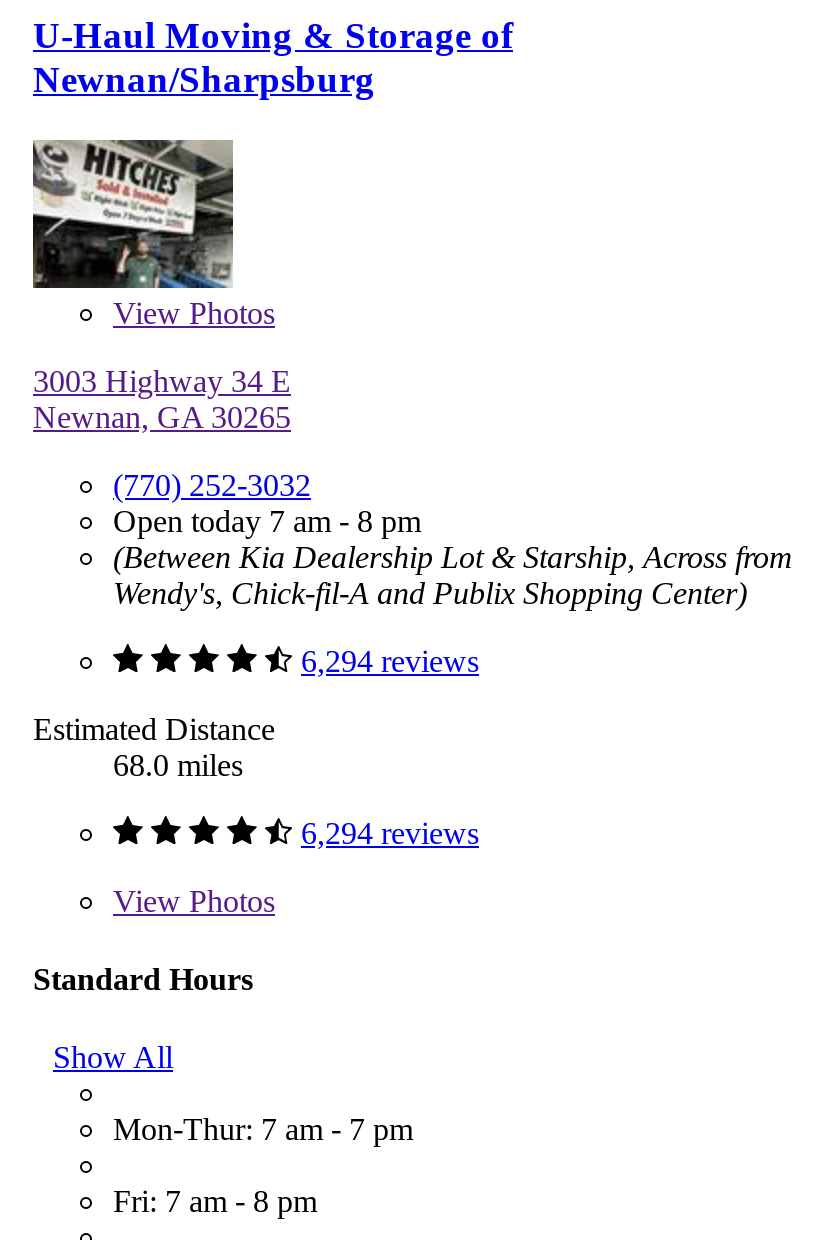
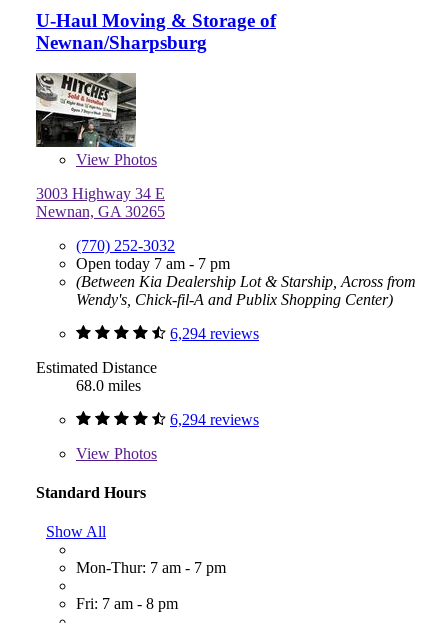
- Open today 7 am - 8 pm
+ Open today 7 am - 7 pm
